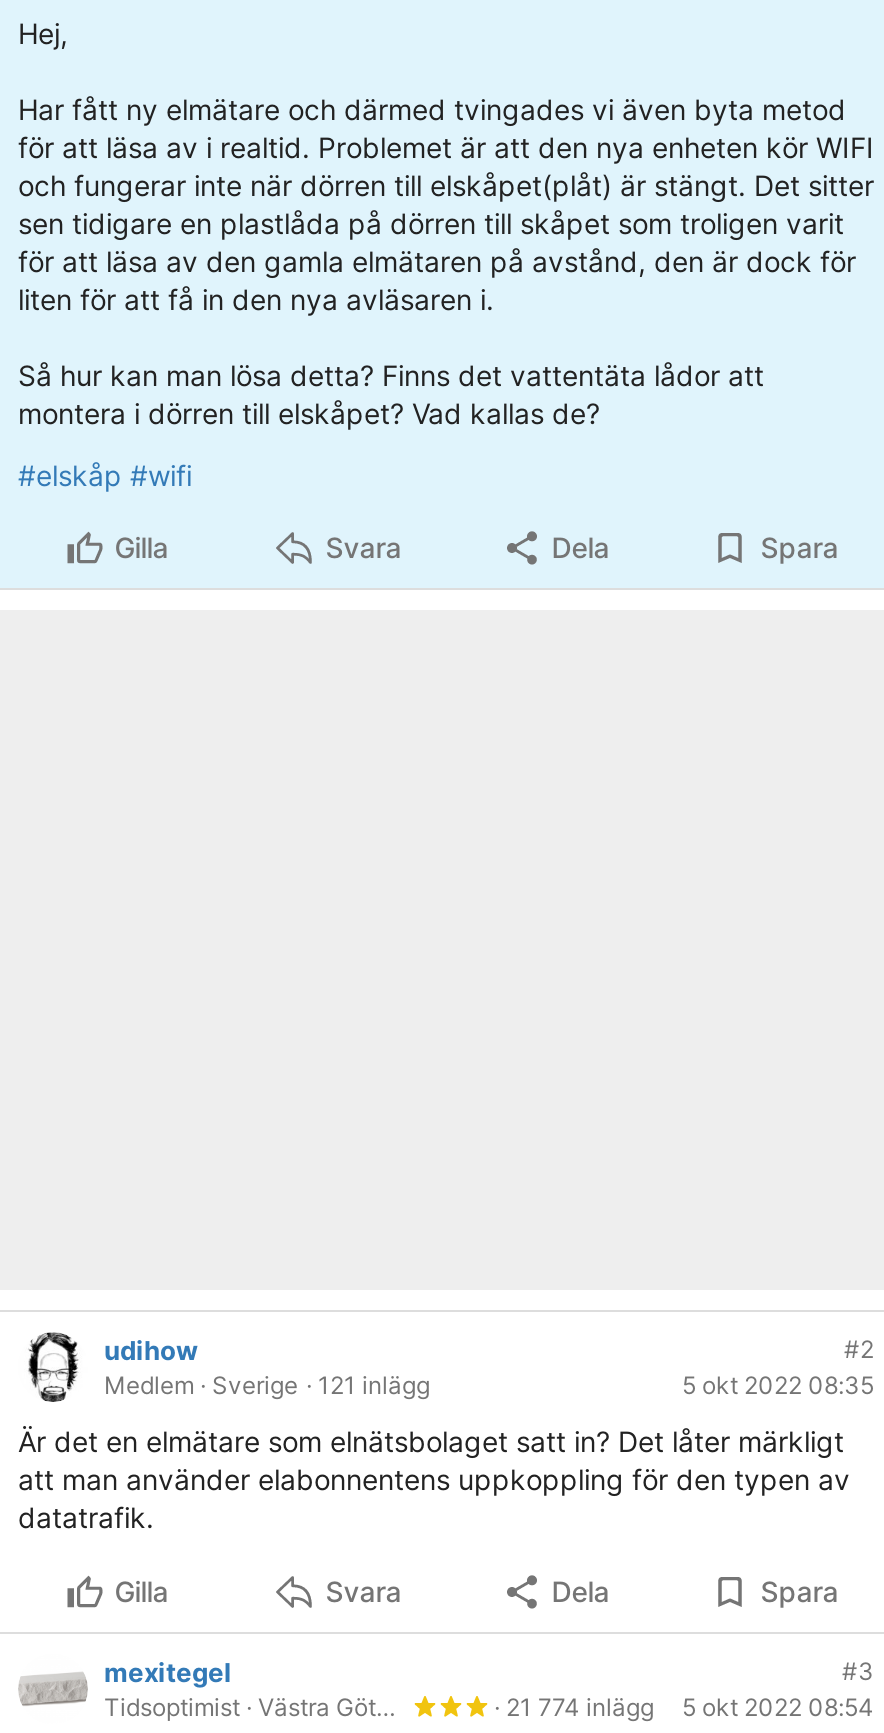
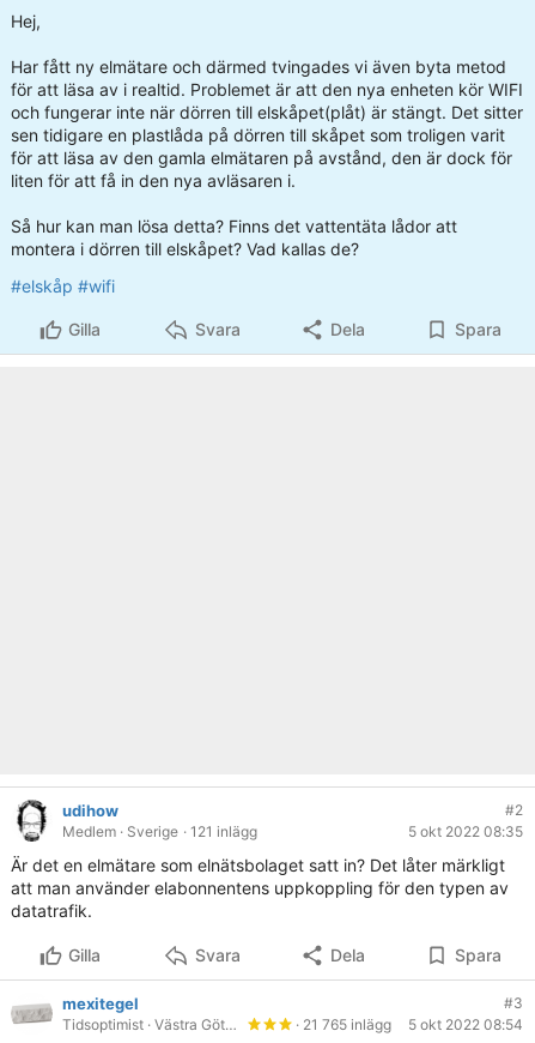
- · 21 774 inlägg 5 okt 2022 08:54
+ · 21 765 inlägg 5 okt 2022 08:54
